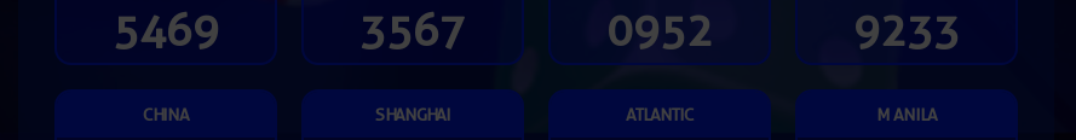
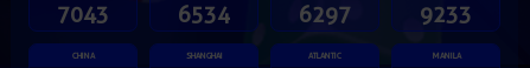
- 5469
+ 7043

- 3567
+ 6534

- 0952
+ 6297
